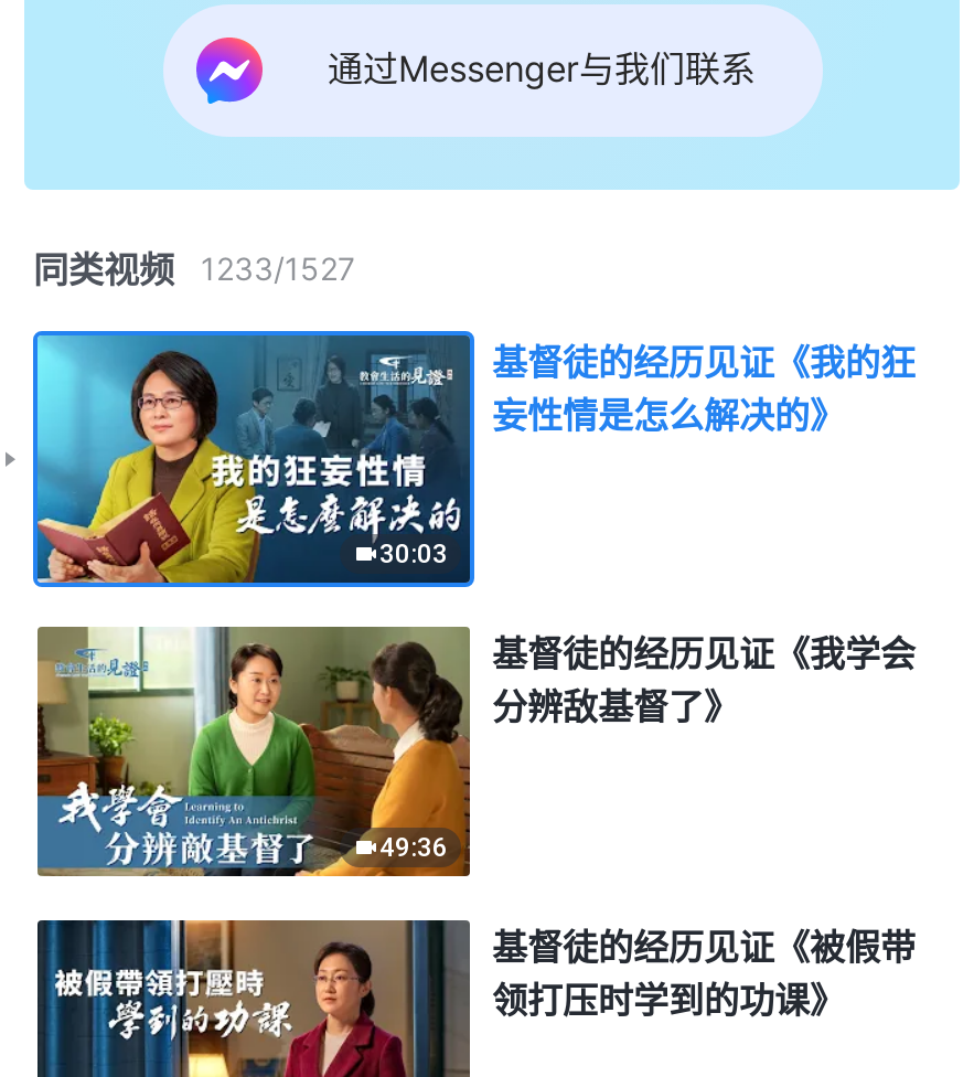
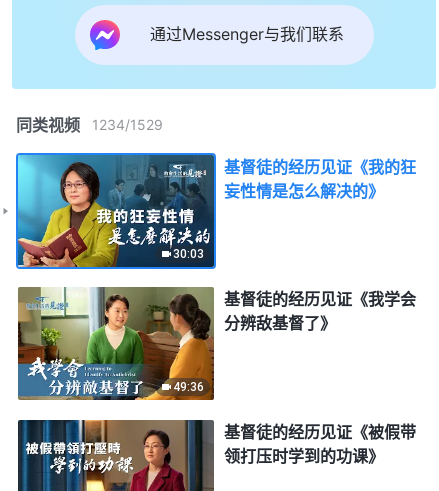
- 同类视频 1233/1527
+ 同类视频 1234/1529
